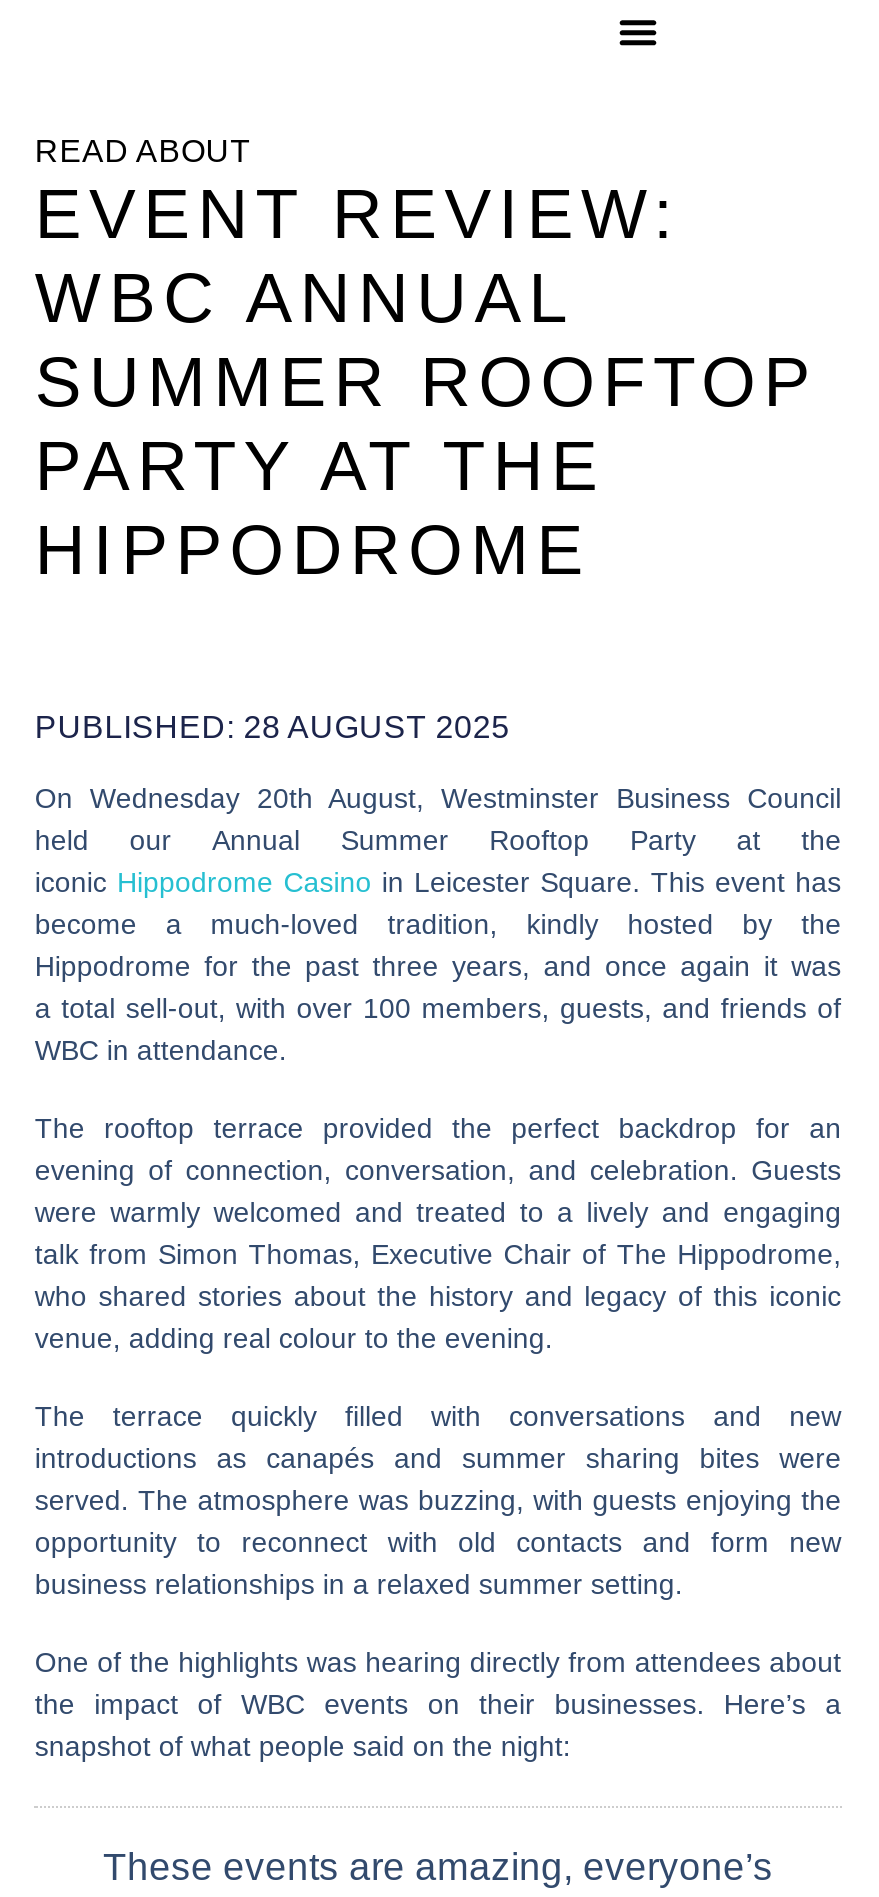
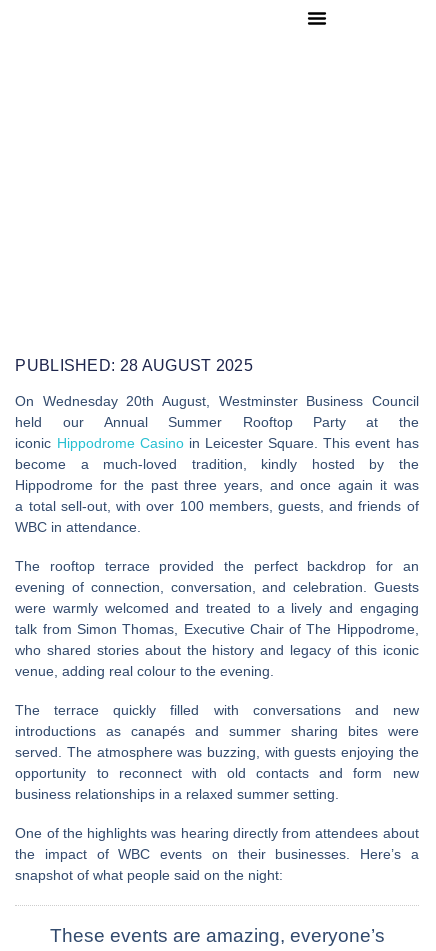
- READ ABOUT
- EVENT REVIEW:
- WBC ANNUAL
- SUMMER ROOFTOP
- PARTY AT THE
- HIPPODROME
